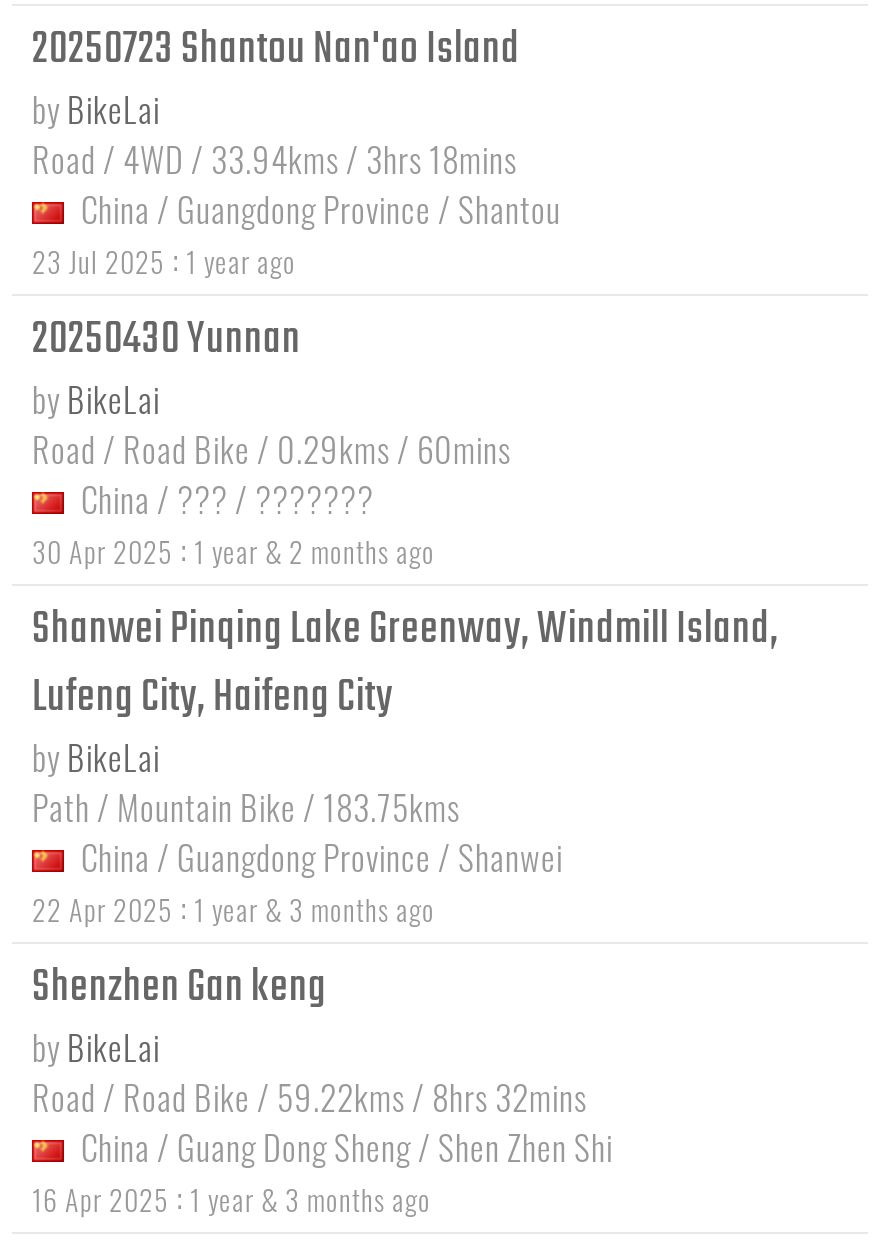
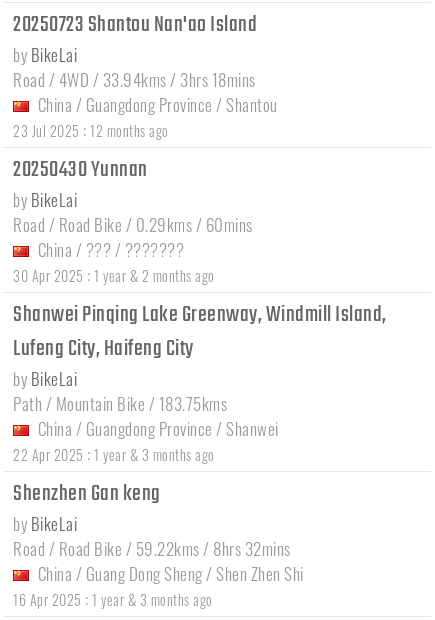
- 23 Jul 2025 : 1 year ago
+ 23 Jul 2025 : 12 months ago
